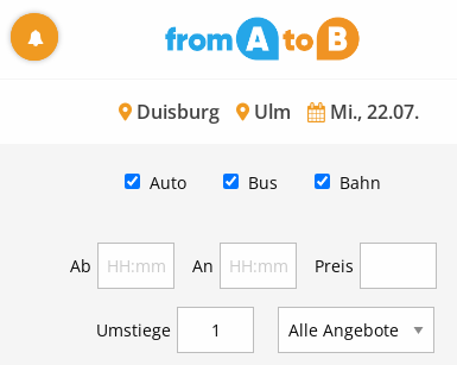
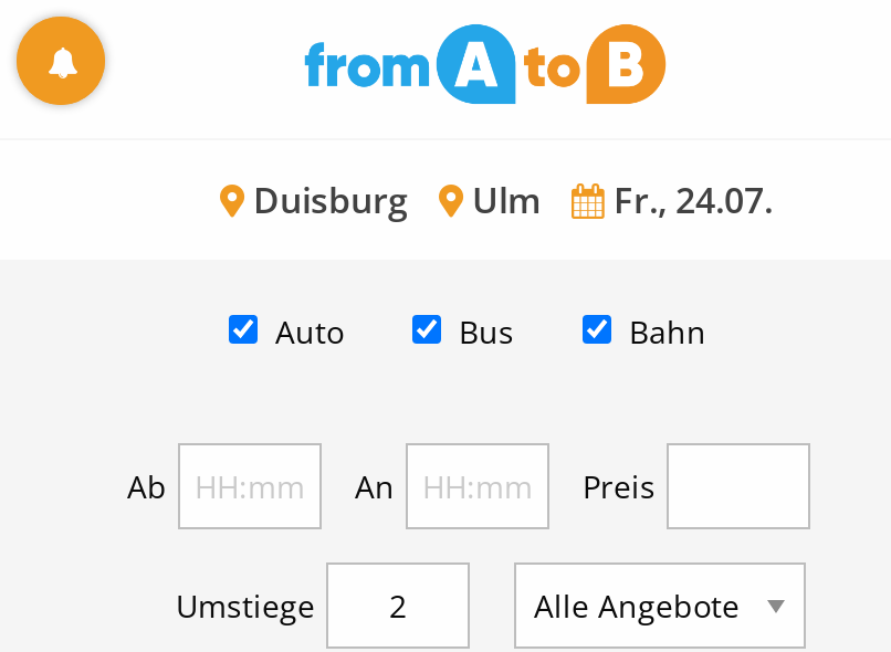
- Duisburg Ulm Mi., 22.07.
+ Duisburg Ulm Fr., 24.07.
